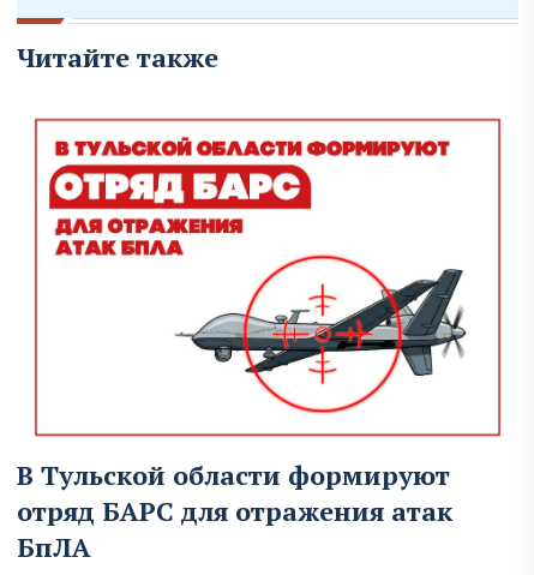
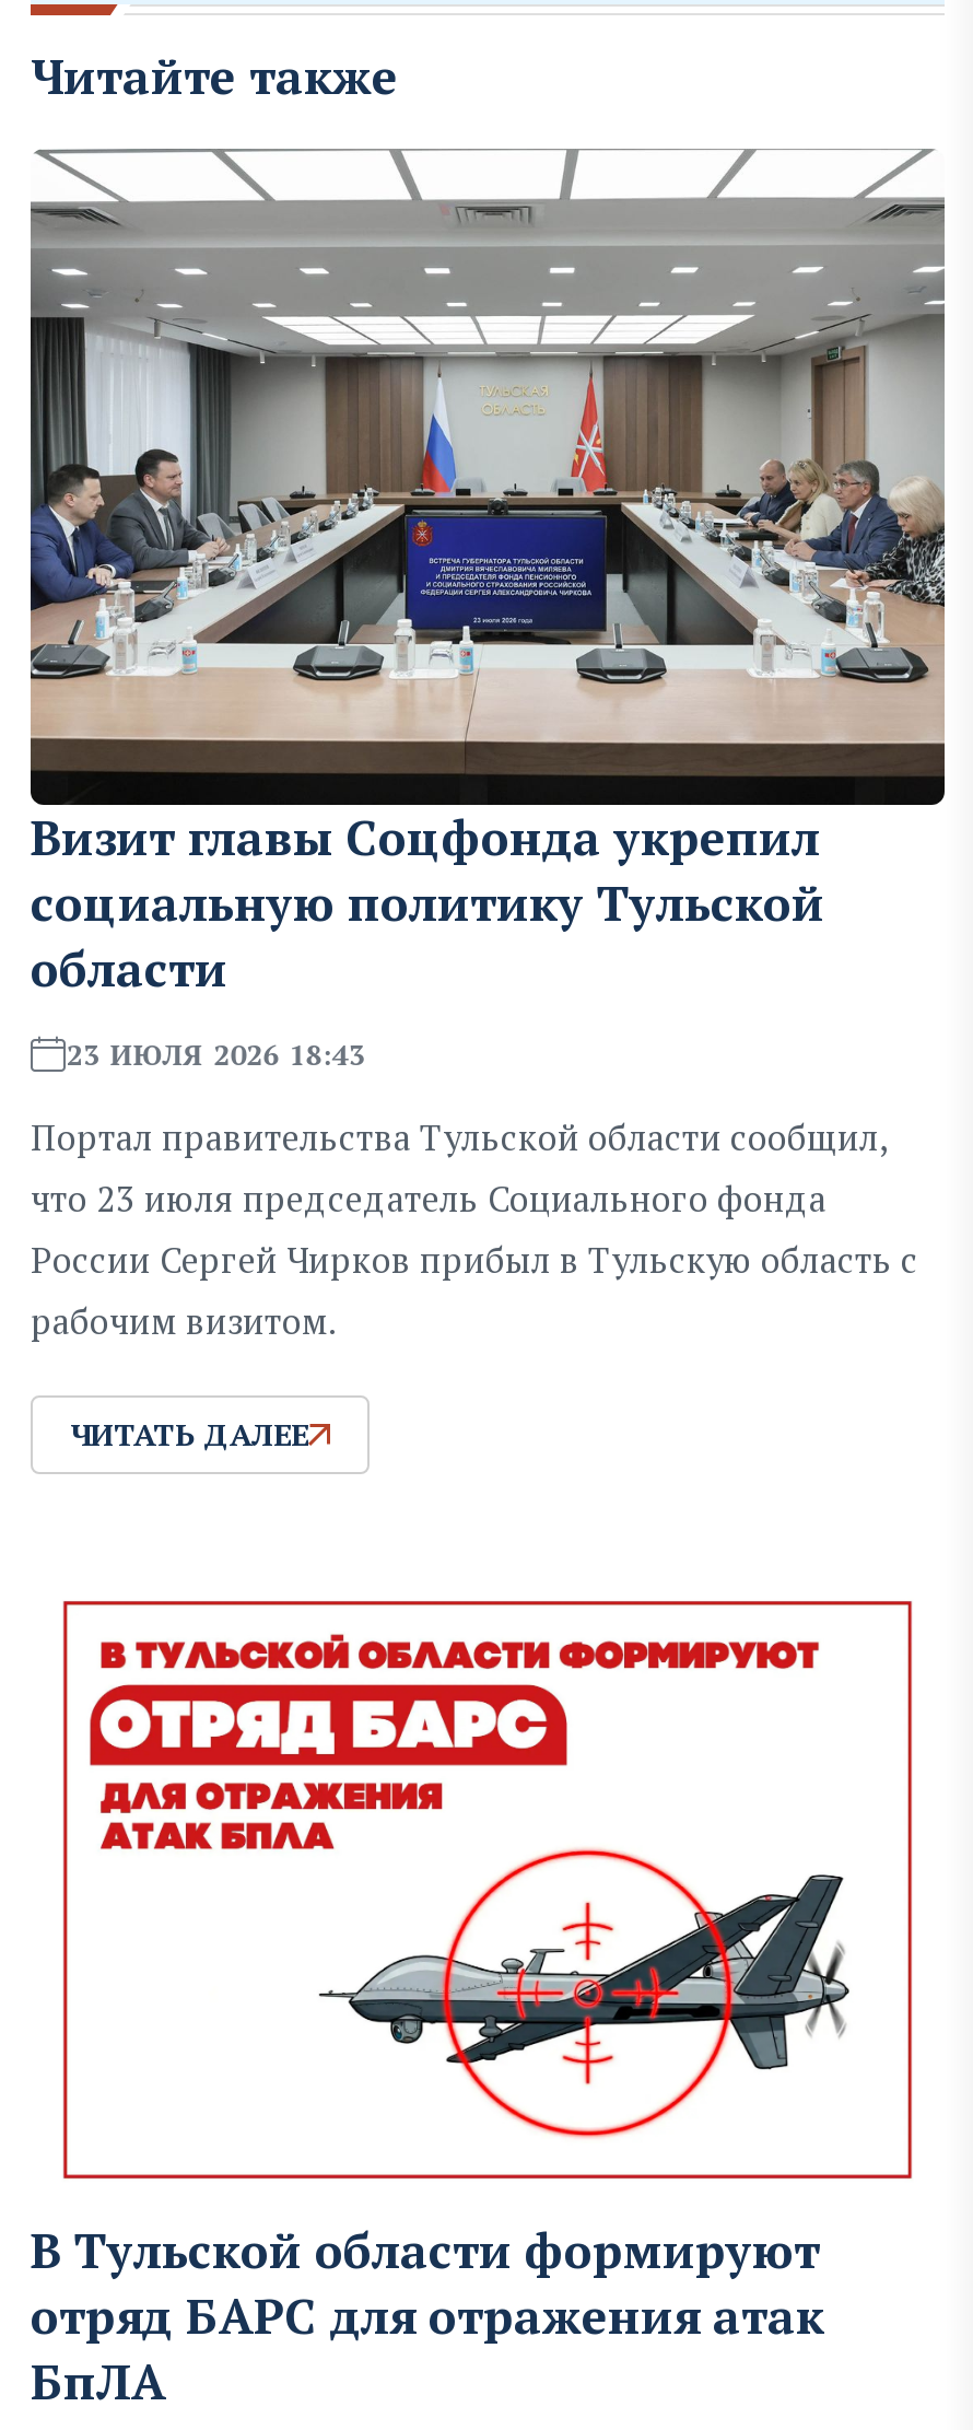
+ [image]
+ Визит главы Соцфонда укрепил
+ социальную политику Тульской
+ области
+ 23 ИЮЛЯ 2026 18:43
+ Портал правительства Тульской области сообщил,
+ что 23 июля председатель Социального фонда
+ России Сергей Чирков прибыл в Тульскую область с
+ рабочим визитом.
+ ЧИТАТЬ ДАЛЕЕ
